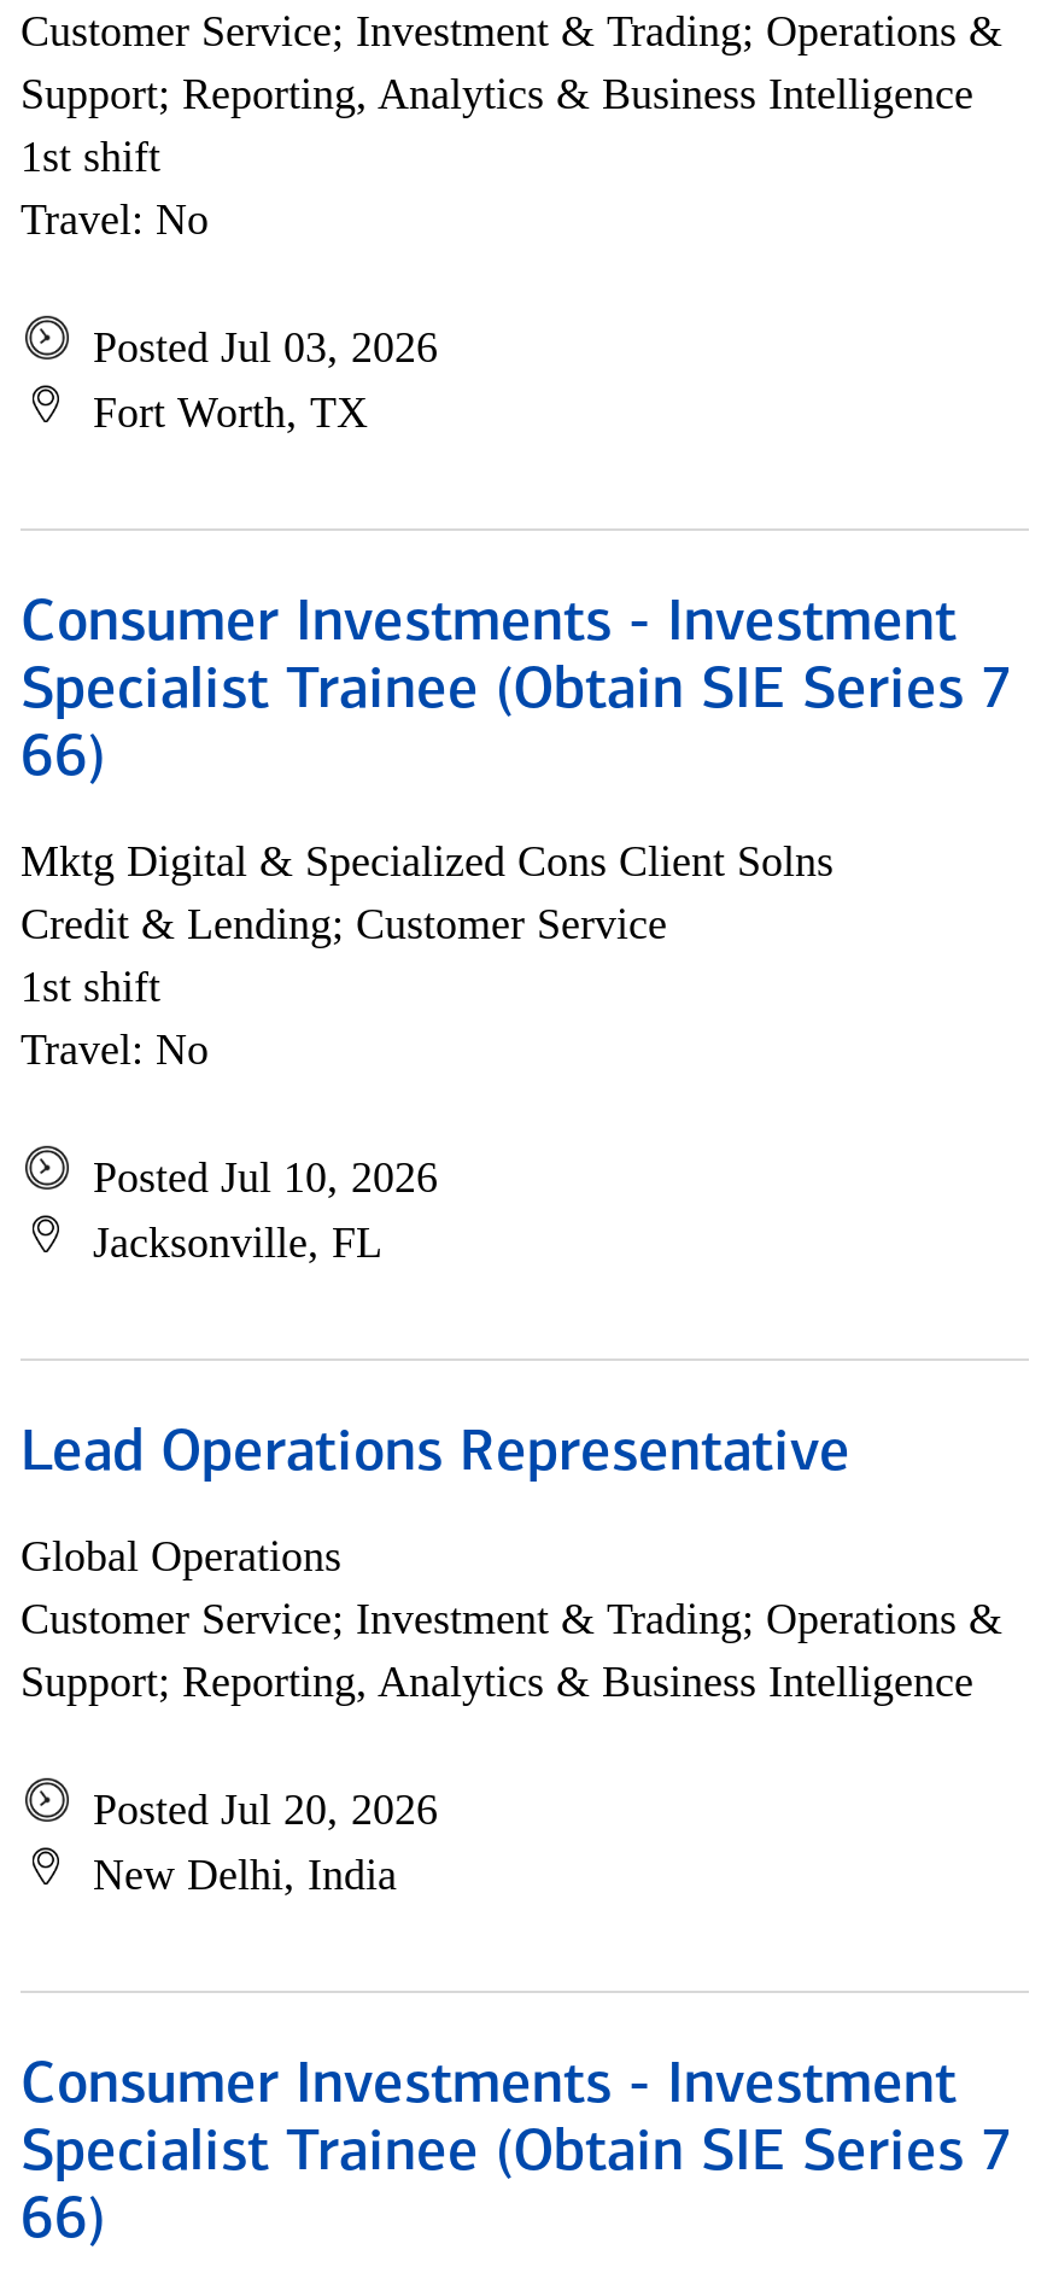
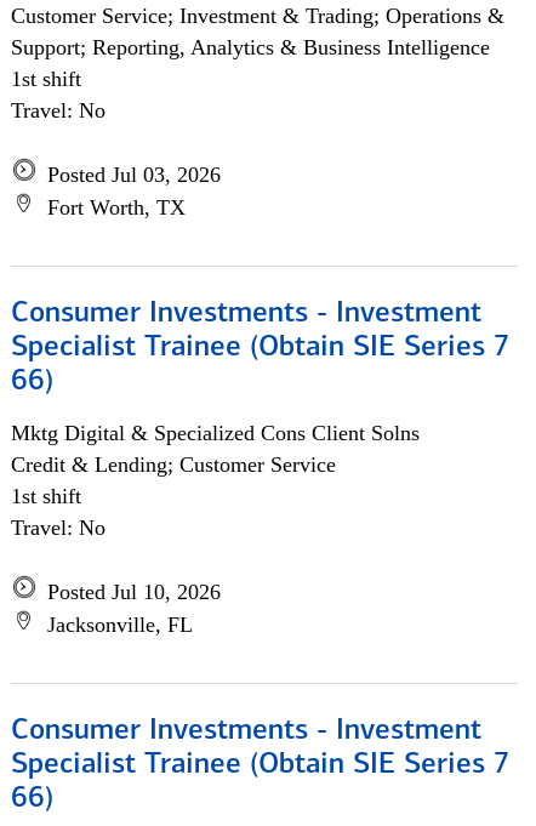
- Lead Operations Representative
- Global Operations
- Customer Service; Investment & Trading; Operations &
- Support; Reporting, Analytics & Business Intelligence
- Posted Jul 20, 2026
- New Delhi, India
